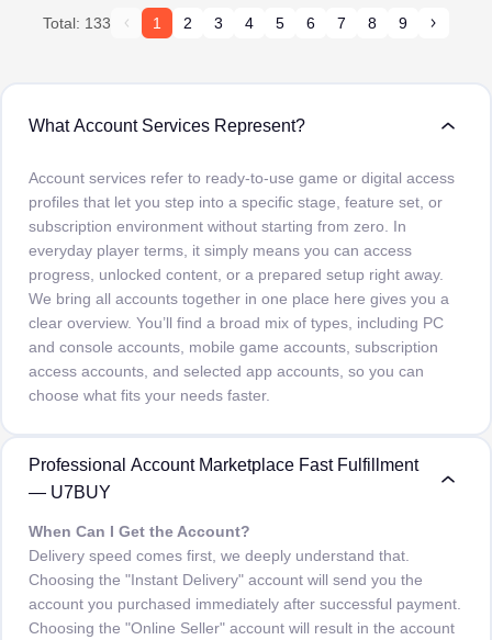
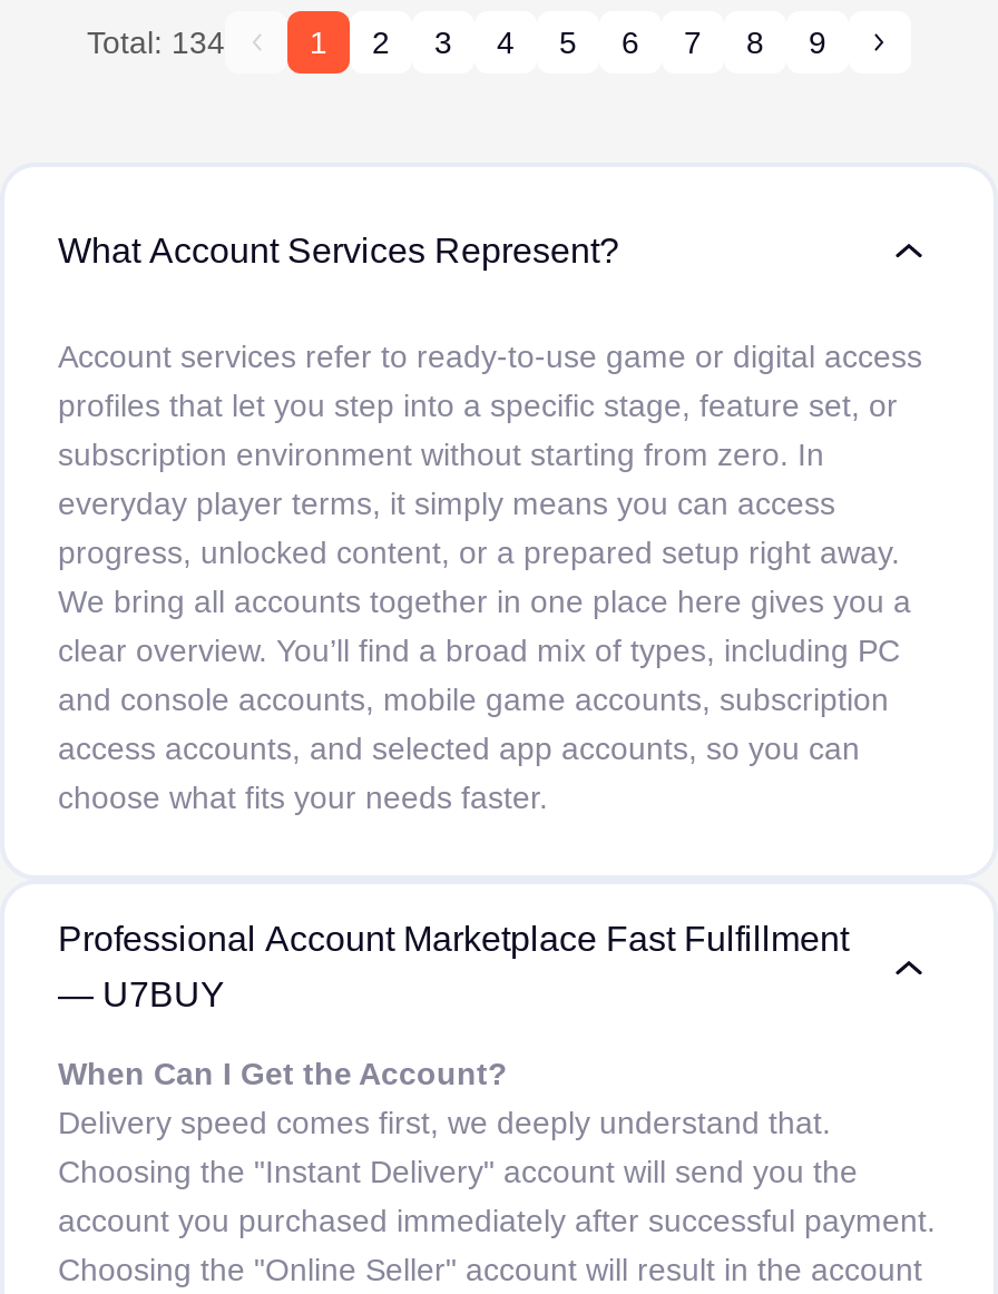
- Total: 133
+ Total: 134
